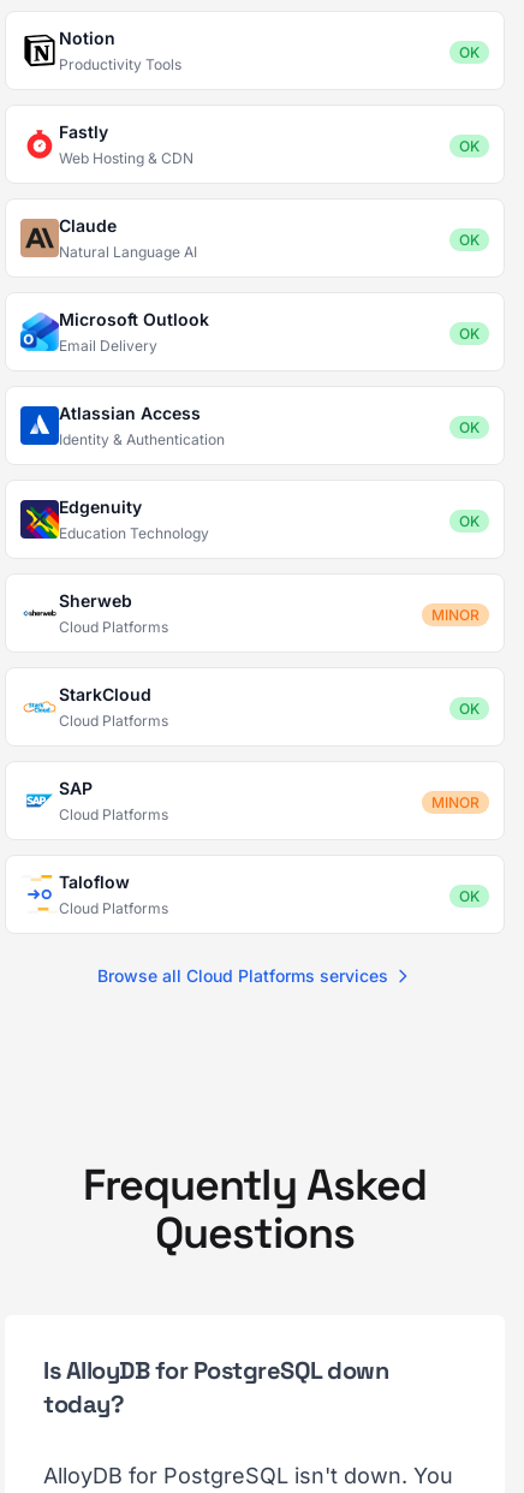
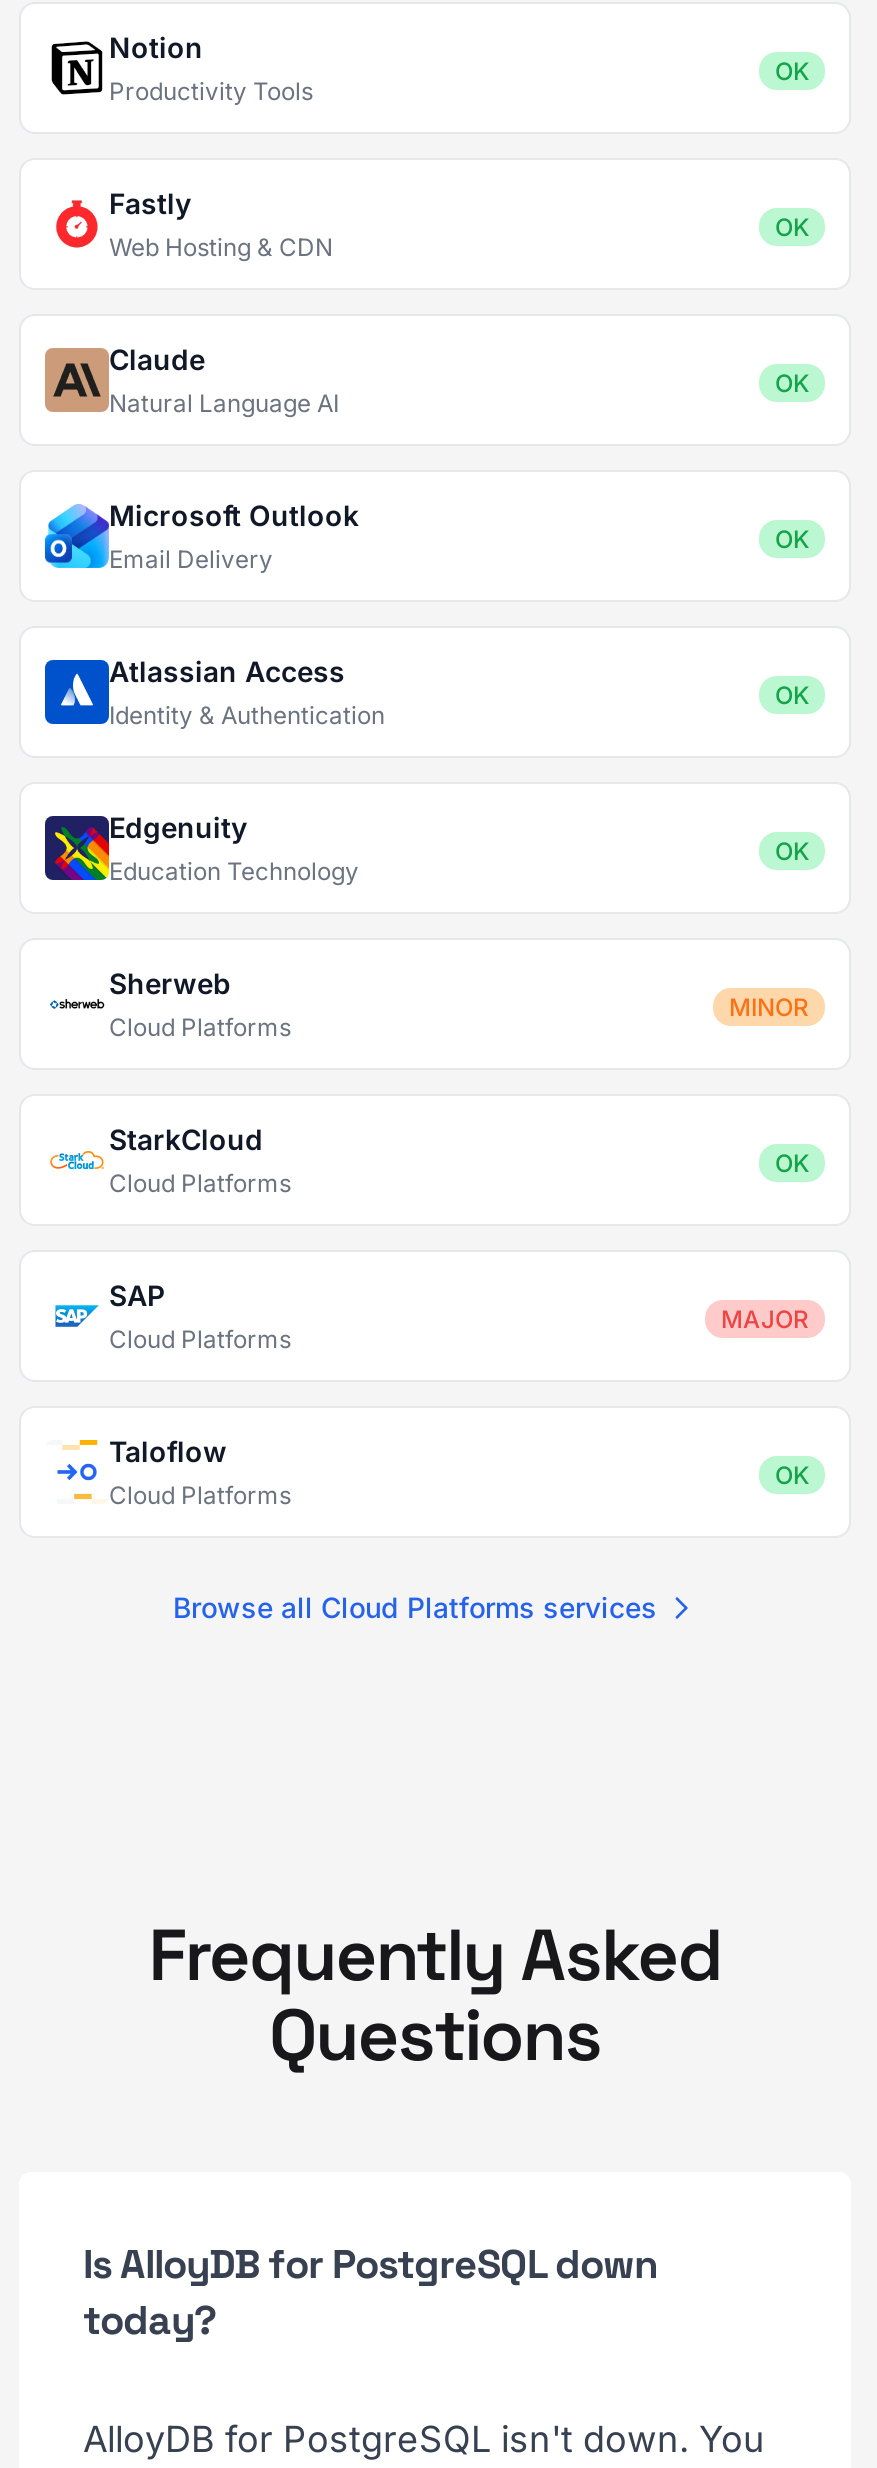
- MINOR
+ MAJOR
